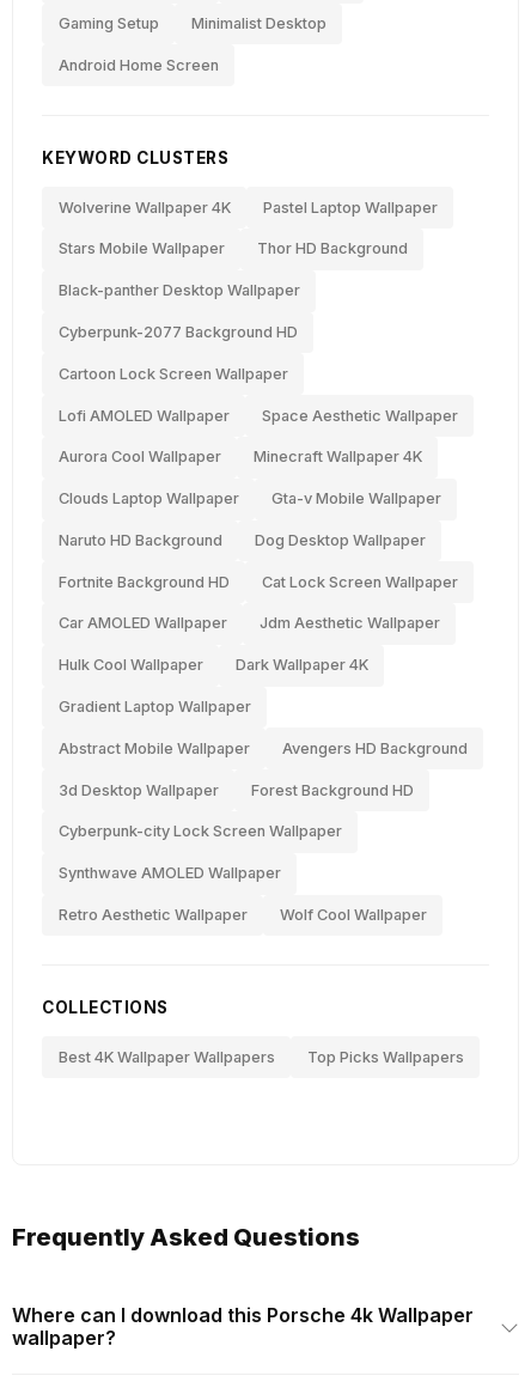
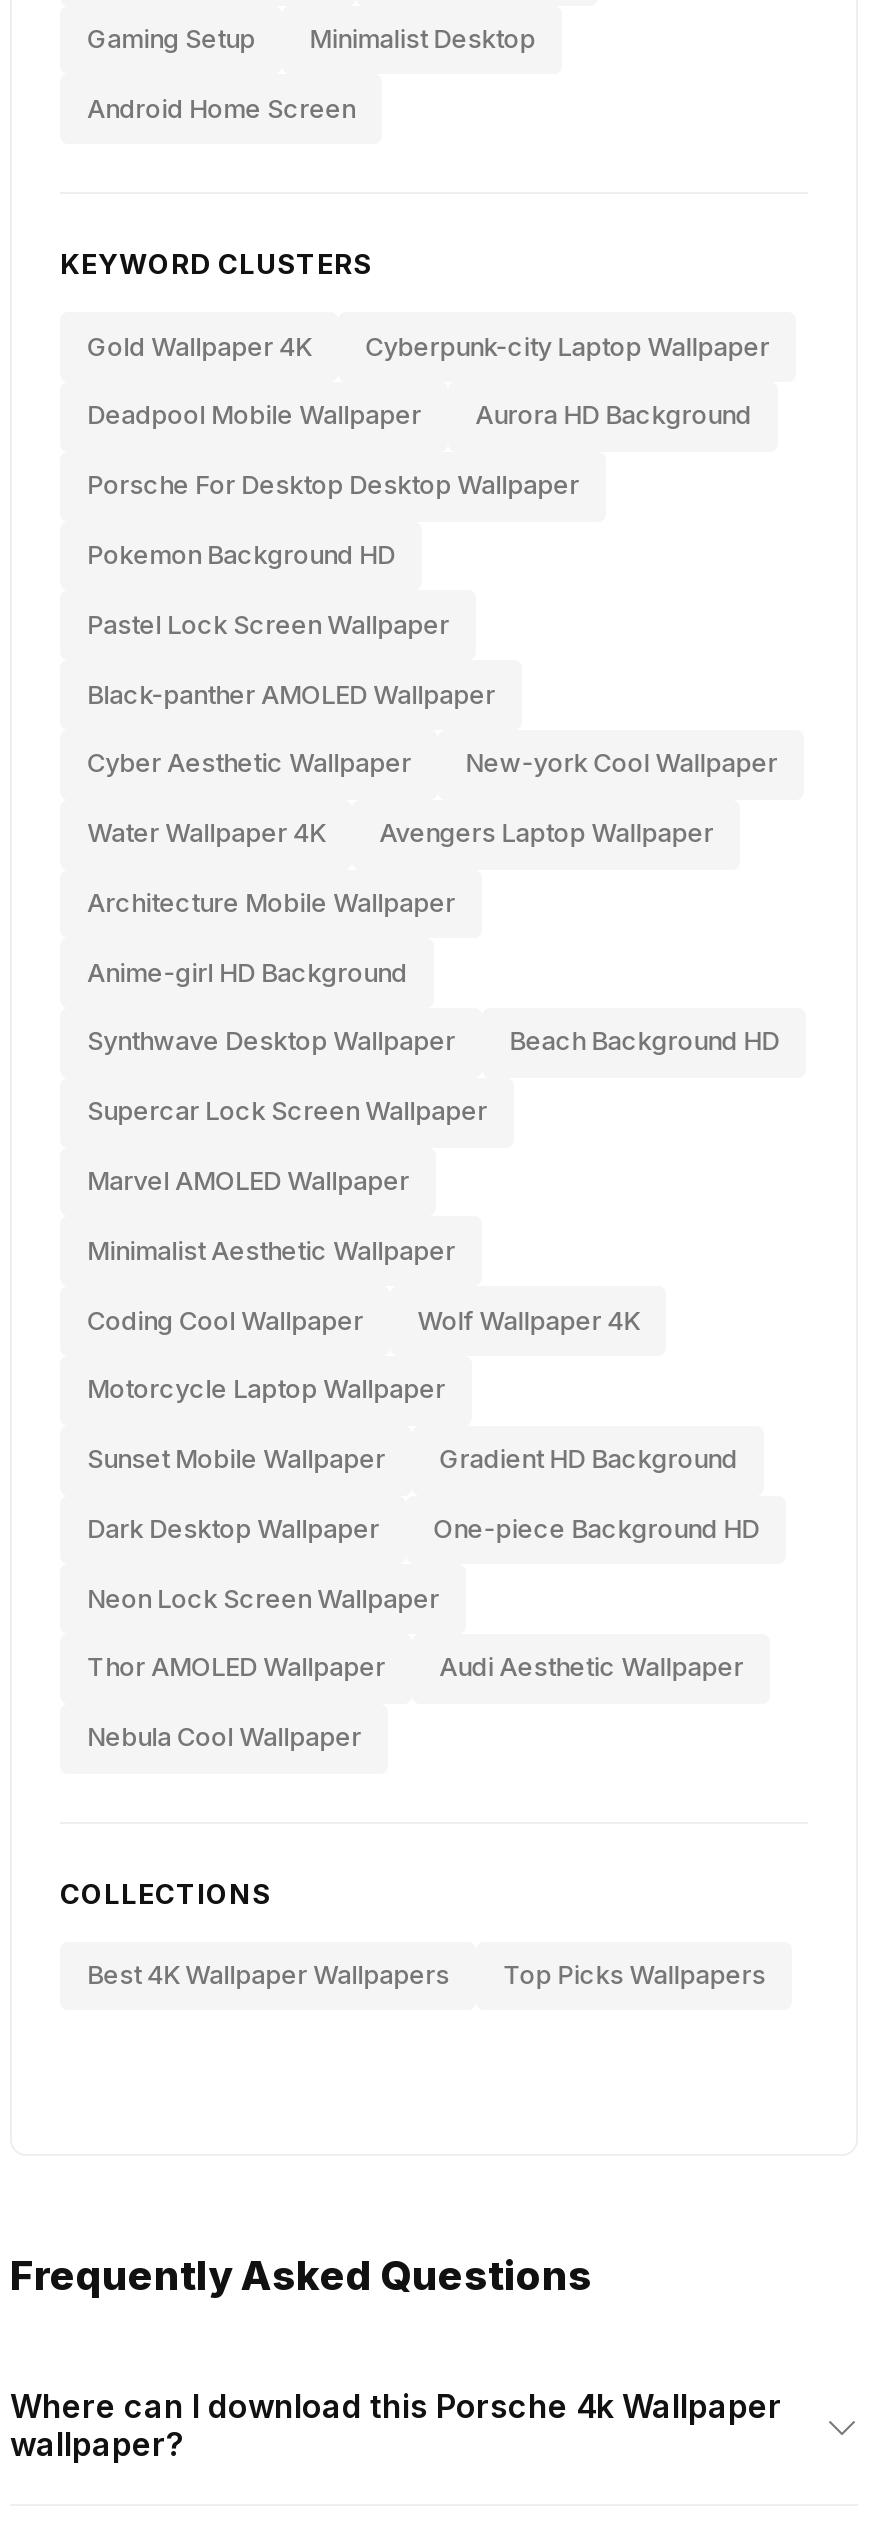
- Wolverine Wallpaper 4K
- Pastel Laptop Wallpaper
- Stars Mobile Wallpaper
- Thor HD Background
- Black-panther Desktop Wallpaper
- Cyberpunk-2077 Background HD
- Cartoon Lock Screen Wallpaper
- Lofi AMOLED Wallpaper
- Space Aesthetic Wallpaper
- Aurora Cool Wallpaper
- Minecraft Wallpaper 4K
- Clouds Laptop Wallpaper
- Gta-v Mobile Wallpaper
- Naruto HD Background
- Dog Desktop Wallpaper
- Fortnite Background HD
- Cat Lock Screen Wallpaper
- Car AMOLED Wallpaper
- Jdm Aesthetic Wallpaper
- Hulk Cool Wallpaper
- Dark Wallpaper 4K
- Gradient Laptop Wallpaper
- Abstract Mobile Wallpaper
- Avengers HD Background
- 3d Desktop Wallpaper
- Forest Background HD
- Cyberpunk-city Lock Screen Wallpaper
- Synthwave AMOLED Wallpaper
- Retro Aesthetic Wallpaper
- Wolf Cool Wallpaper
+ Gold Wallpaper 4K
+ Cyberpunk-city Laptop Wallpaper
+ Deadpool Mobile Wallpaper
+ Aurora HD Background
+ Porsche For Desktop Desktop Wallpaper
+ Pokemon Background HD
+ Pastel Lock Screen Wallpaper
+ Black-panther AMOLED Wallpaper
+ Cyber Aesthetic Wallpaper
+ New-york Cool Wallpaper
+ Water Wallpaper 4K
+ Avengers Laptop Wallpaper
+ Architecture Mobile Wallpaper
+ Anime-girl HD Background
+ Synthwave Desktop Wallpaper
+ Beach Background HD
+ Supercar Lock Screen Wallpaper
+ Marvel AMOLED Wallpaper
+ Minimalist Aesthetic Wallpaper
+ Coding Cool Wallpaper
+ Wolf Wallpaper 4K
+ Motorcycle Laptop Wallpaper
+ Sunset Mobile Wallpaper
+ Gradient HD Background
+ Dark Desktop Wallpaper
+ One-piece Background HD
+ Neon Lock Screen Wallpaper
+ Thor AMOLED Wallpaper
+ Audi Aesthetic Wallpaper
+ Nebula Cool Wallpaper
